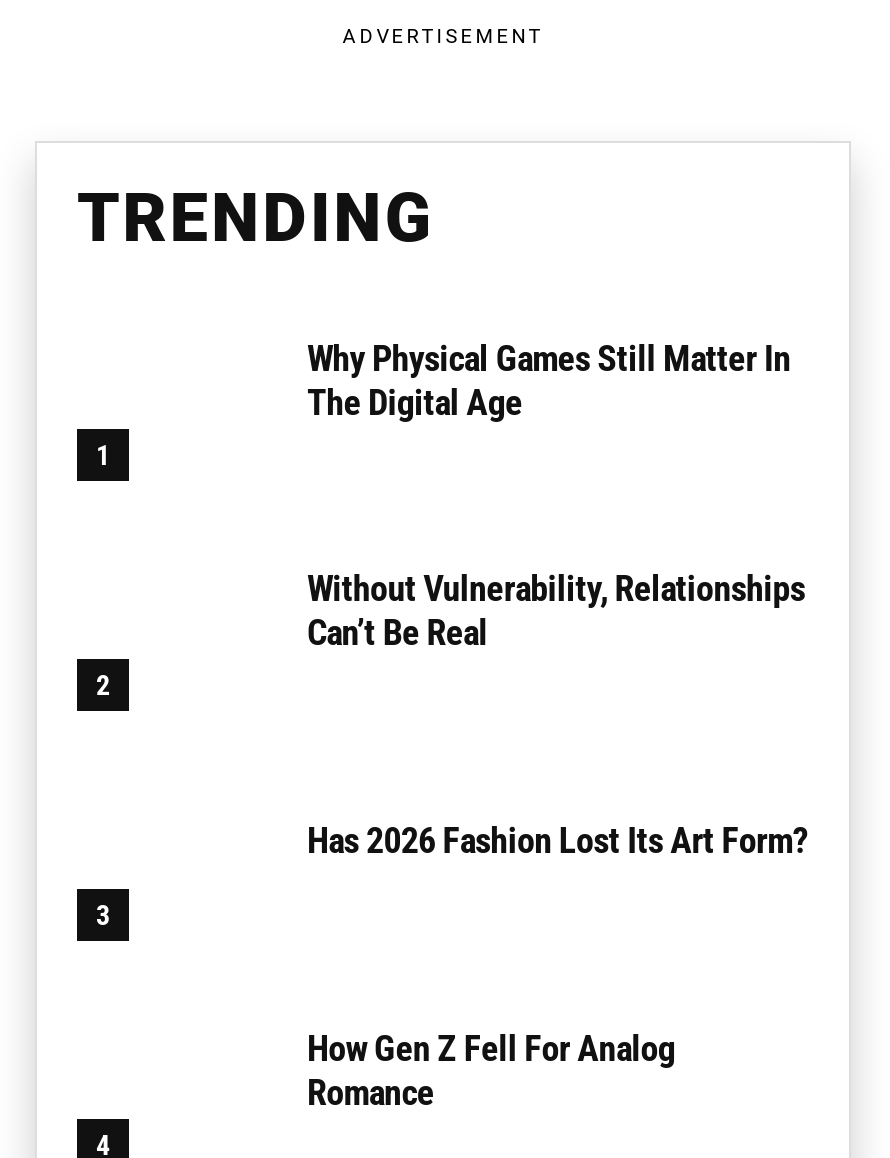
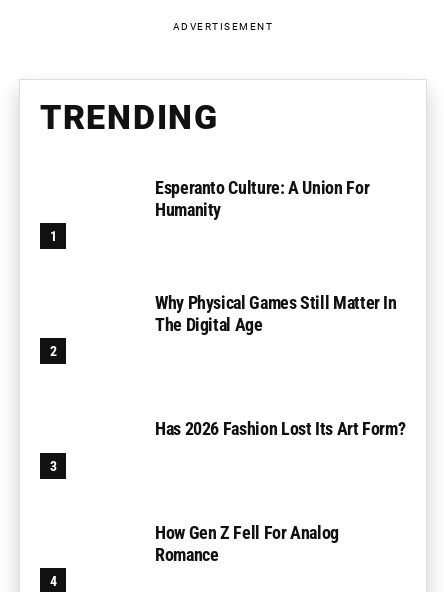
+ Esperanto Culture: A Union For
+ Humanity

moved down: Why Physical Games Still Matter In | The Digital Age

- Without Vulnerability, Relationships
- Can’t Be Real
